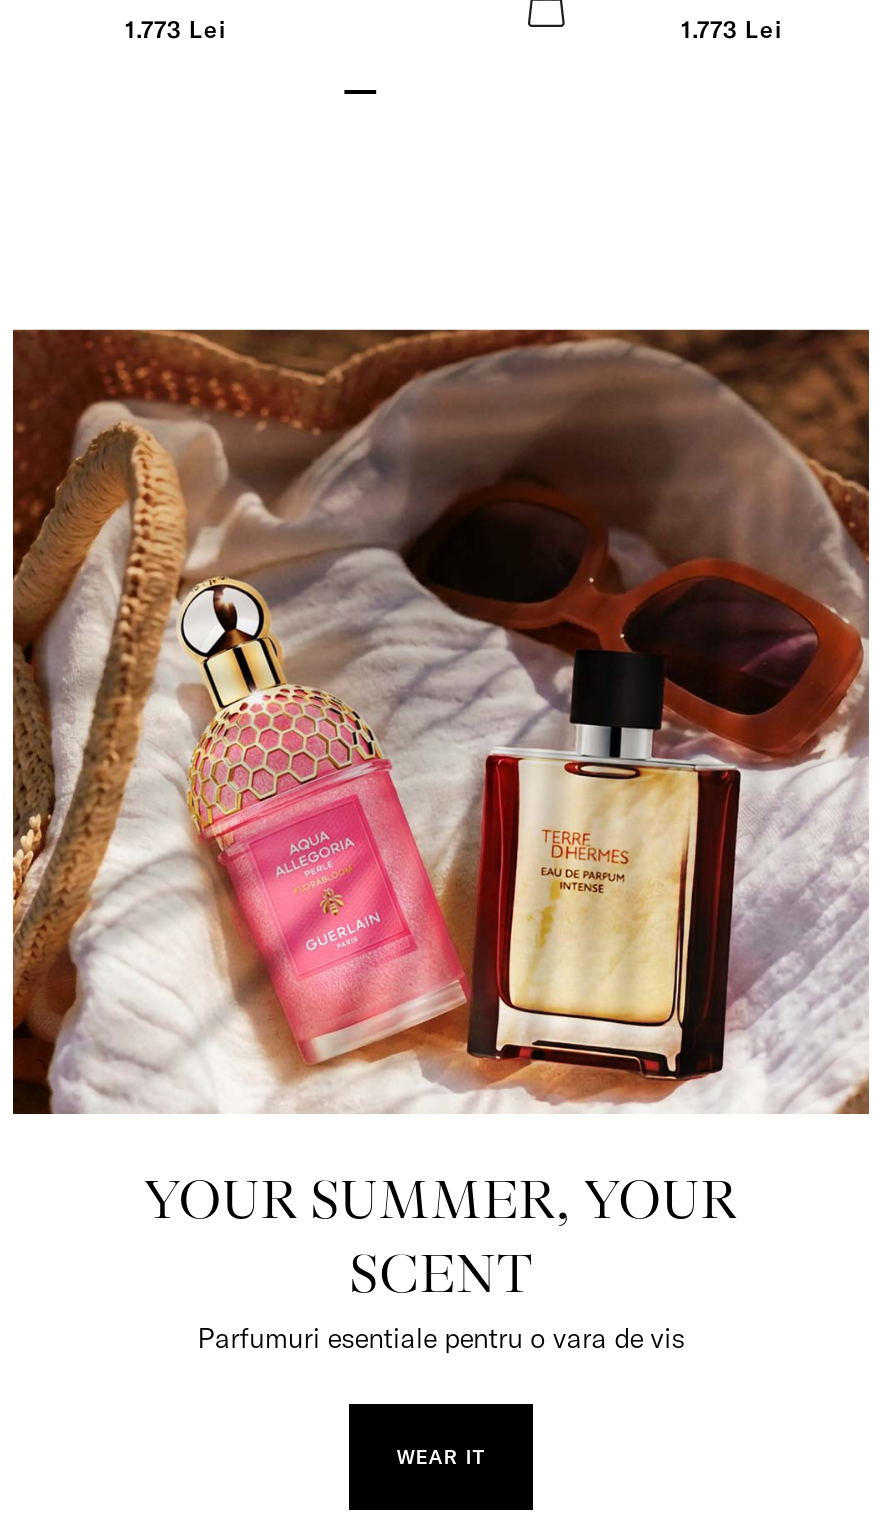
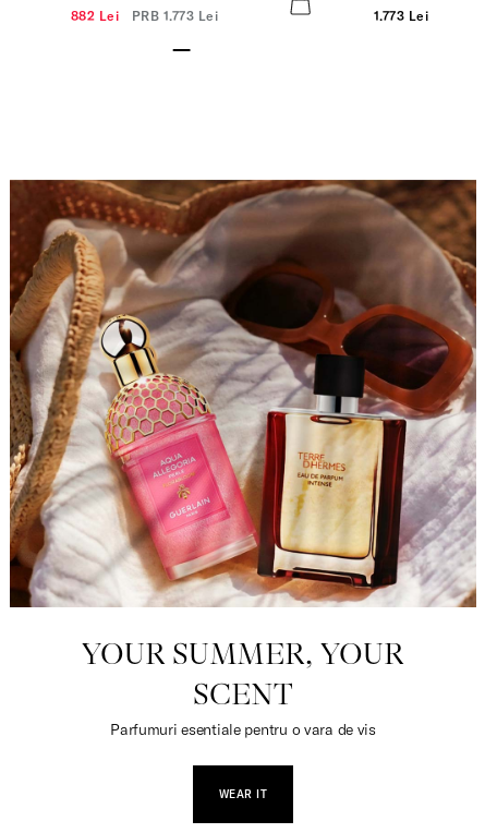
- 1.773 Lei
+ 882 Lei PRB 1.773 Lei
